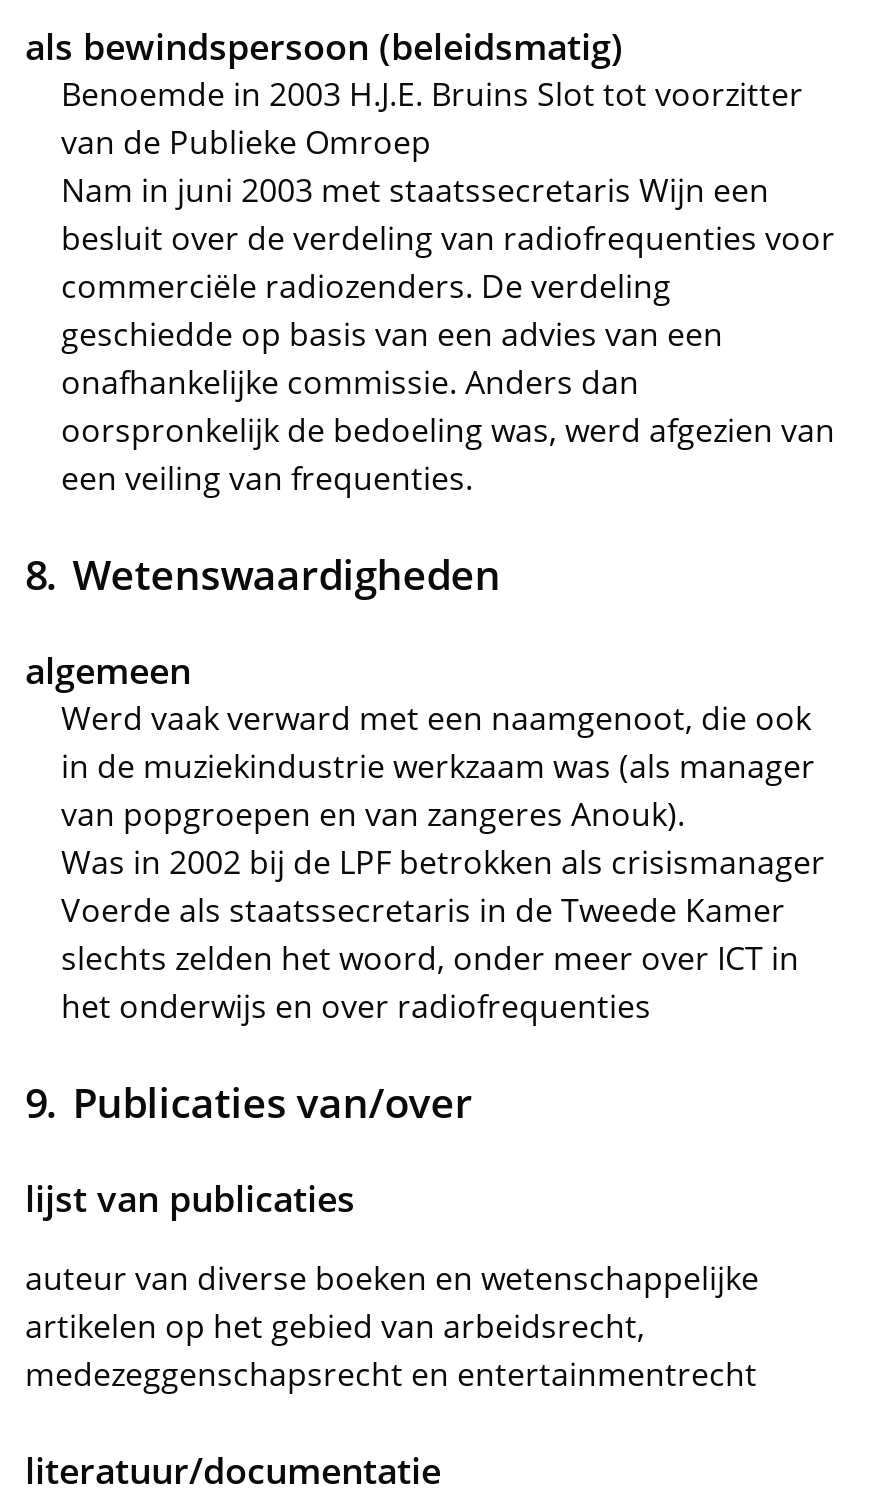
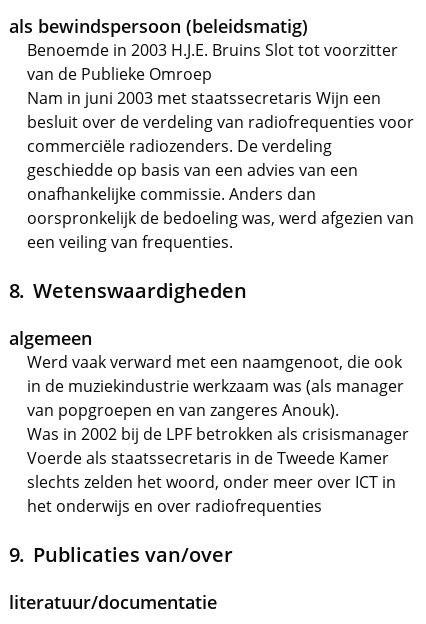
- lijst van publicaties
- auteur van diverse boeken en wetenschappelijke
- artikelen op het gebied van arbeidsrecht,
- medezeggenschapsrecht en entertainmentrecht
